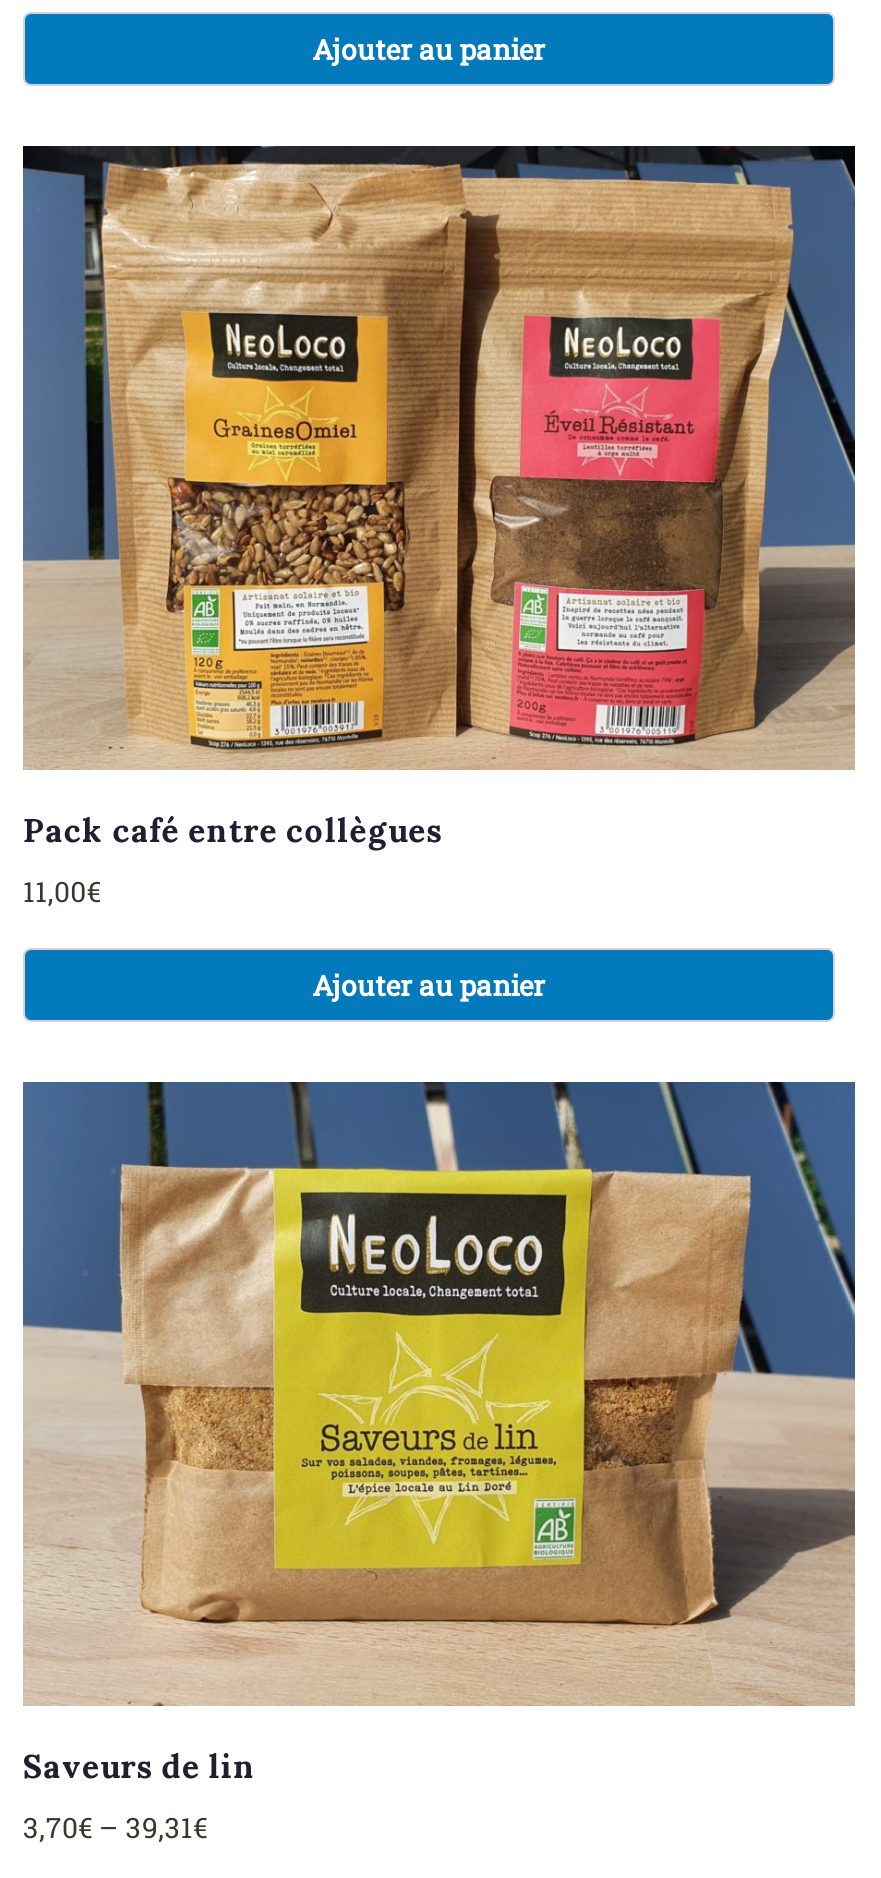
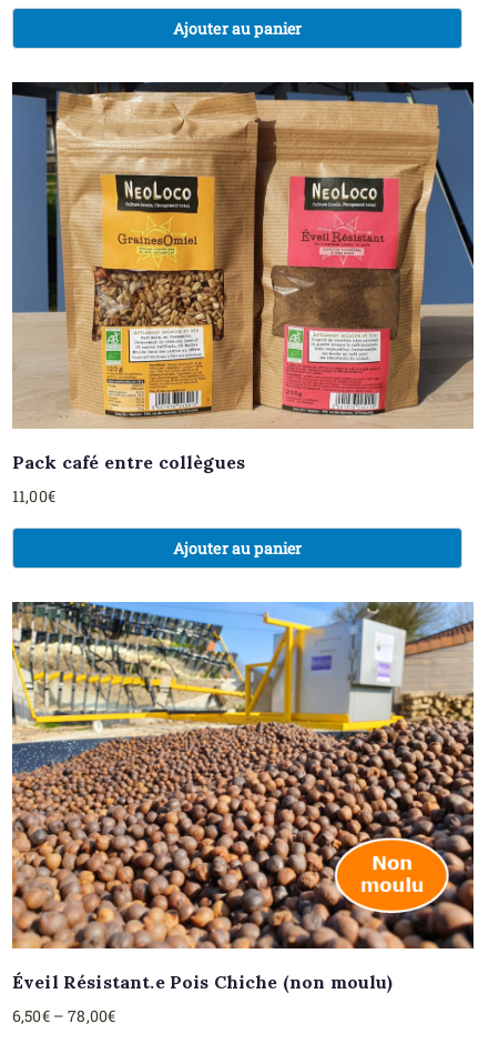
- [image]
- Saveurs de lin
+ [image]
+ Éveil Résistant.e Pois Chiche (non moulu)

- 3,70€– 39,31€
+ 6,50€– 78,00€
